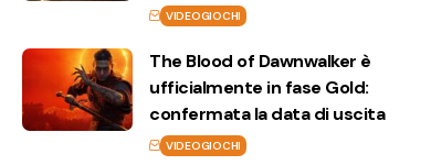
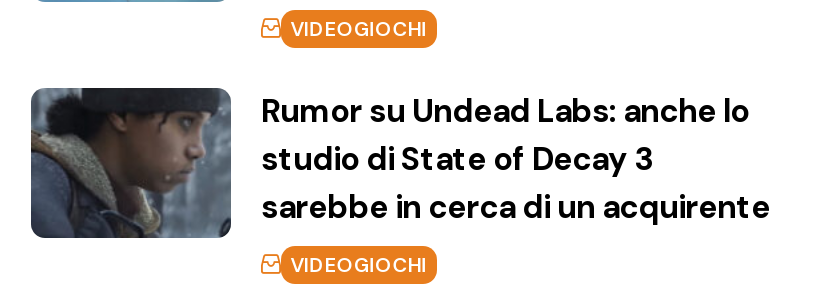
- [image]
- The Blood of Dawnwalker è
- ufficialmente in fase Gold:
- confermata la data di uscita
+ [image]
+ Rumor su Undead Labs: anche lo
+ studio di State of Decay 3
+ sarebbe in cerca di un acquirente
